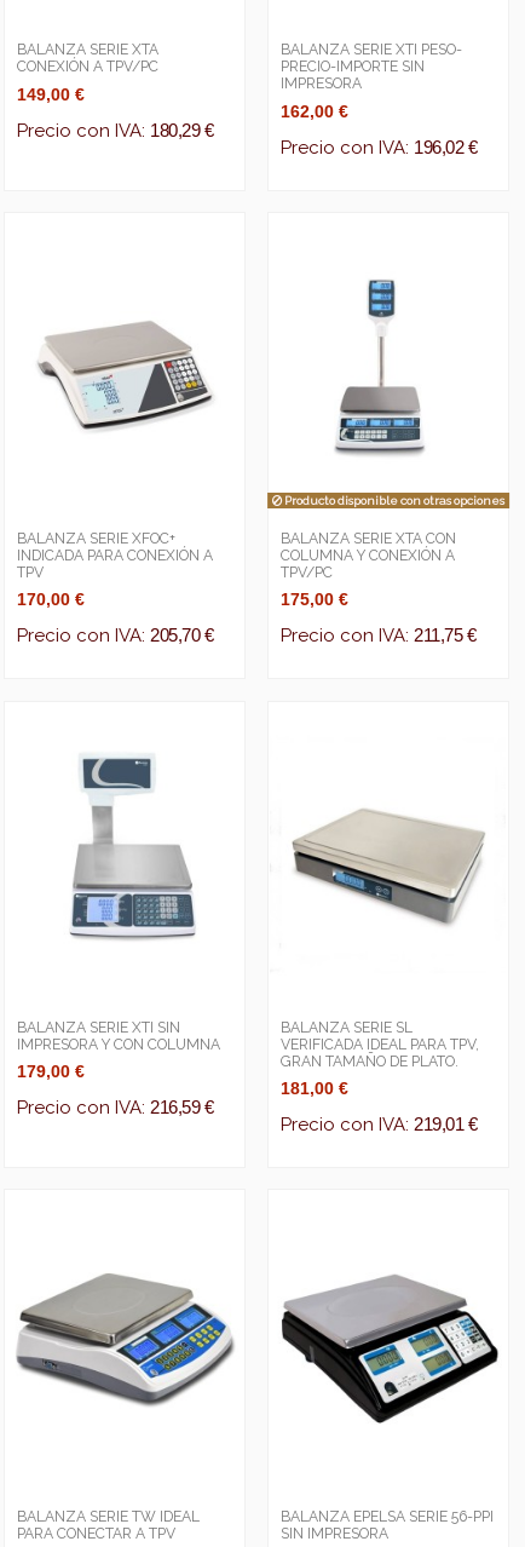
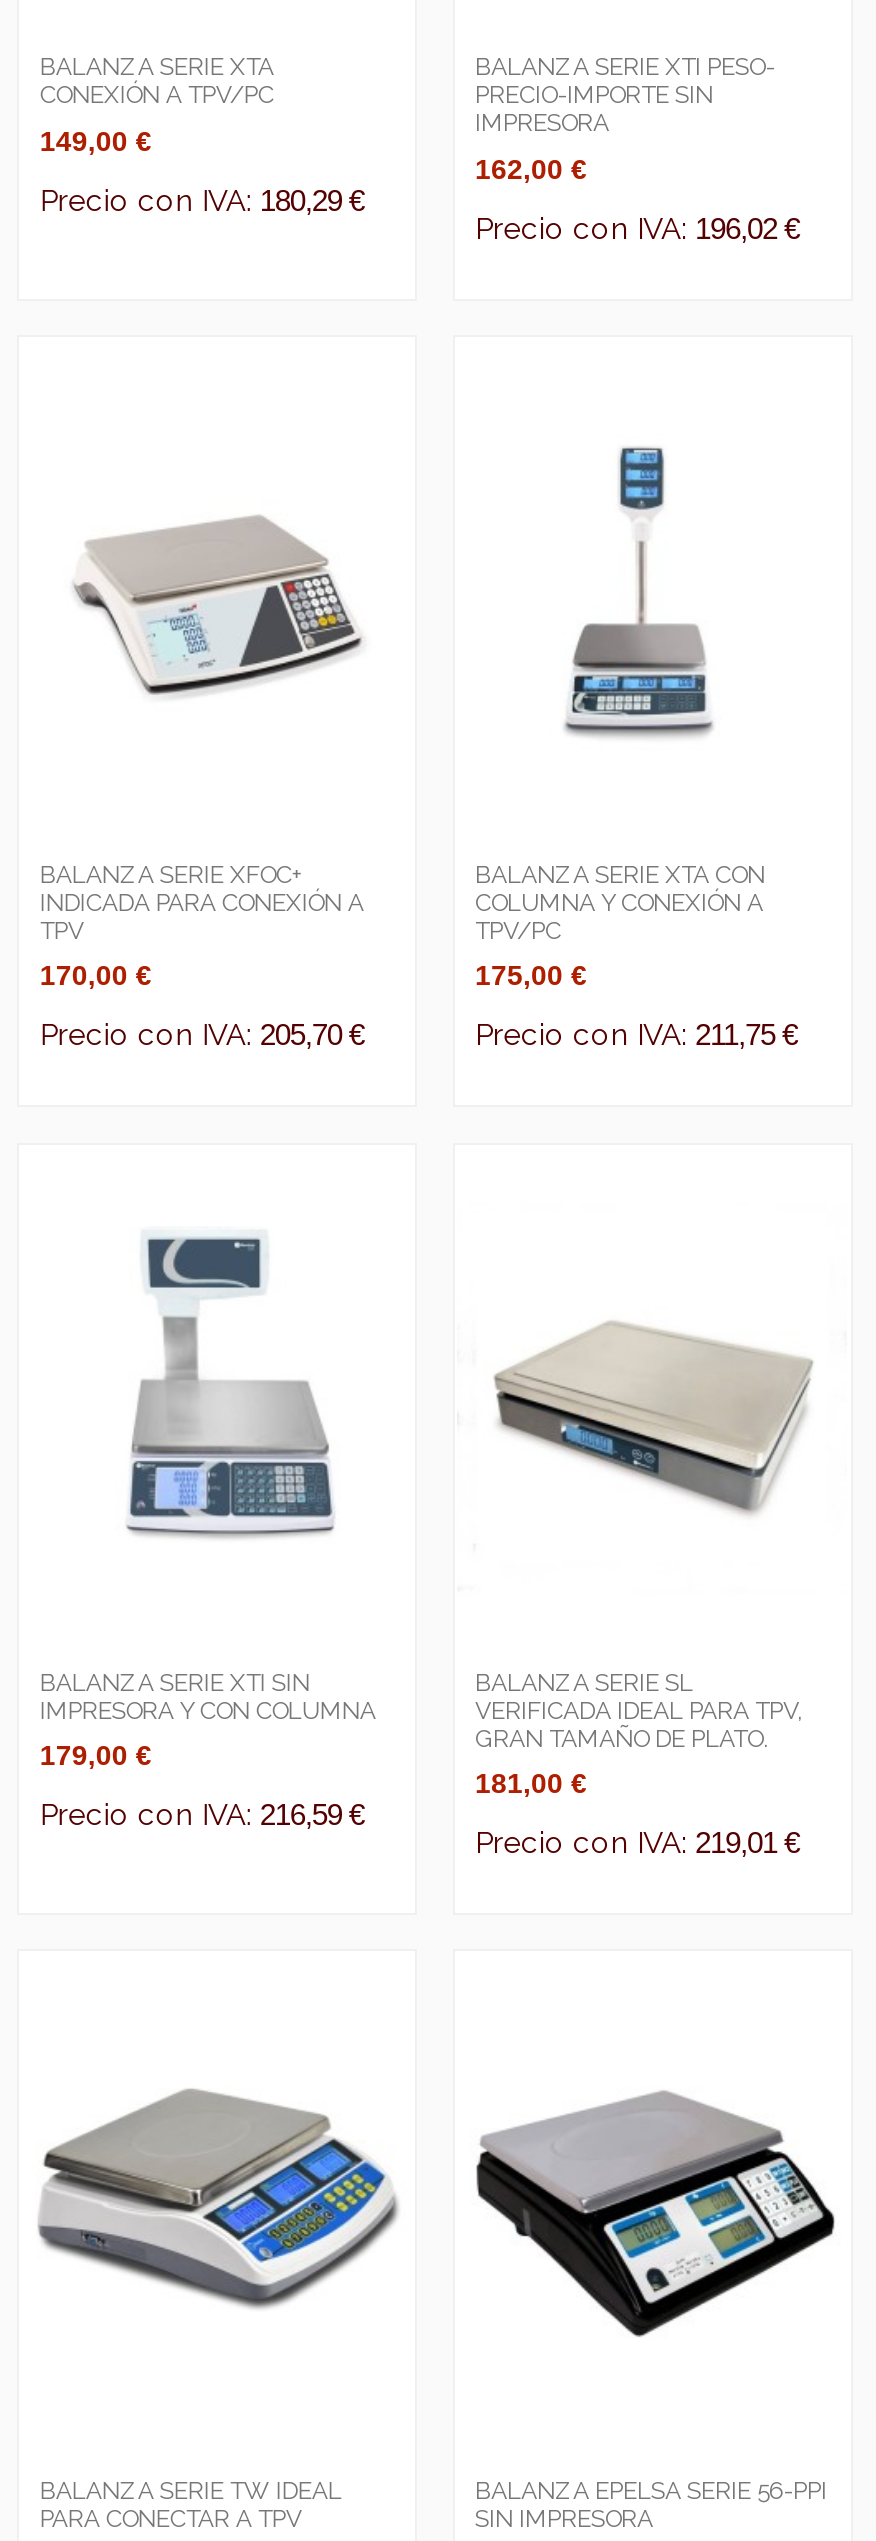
- Producto disponible con otras opciones
